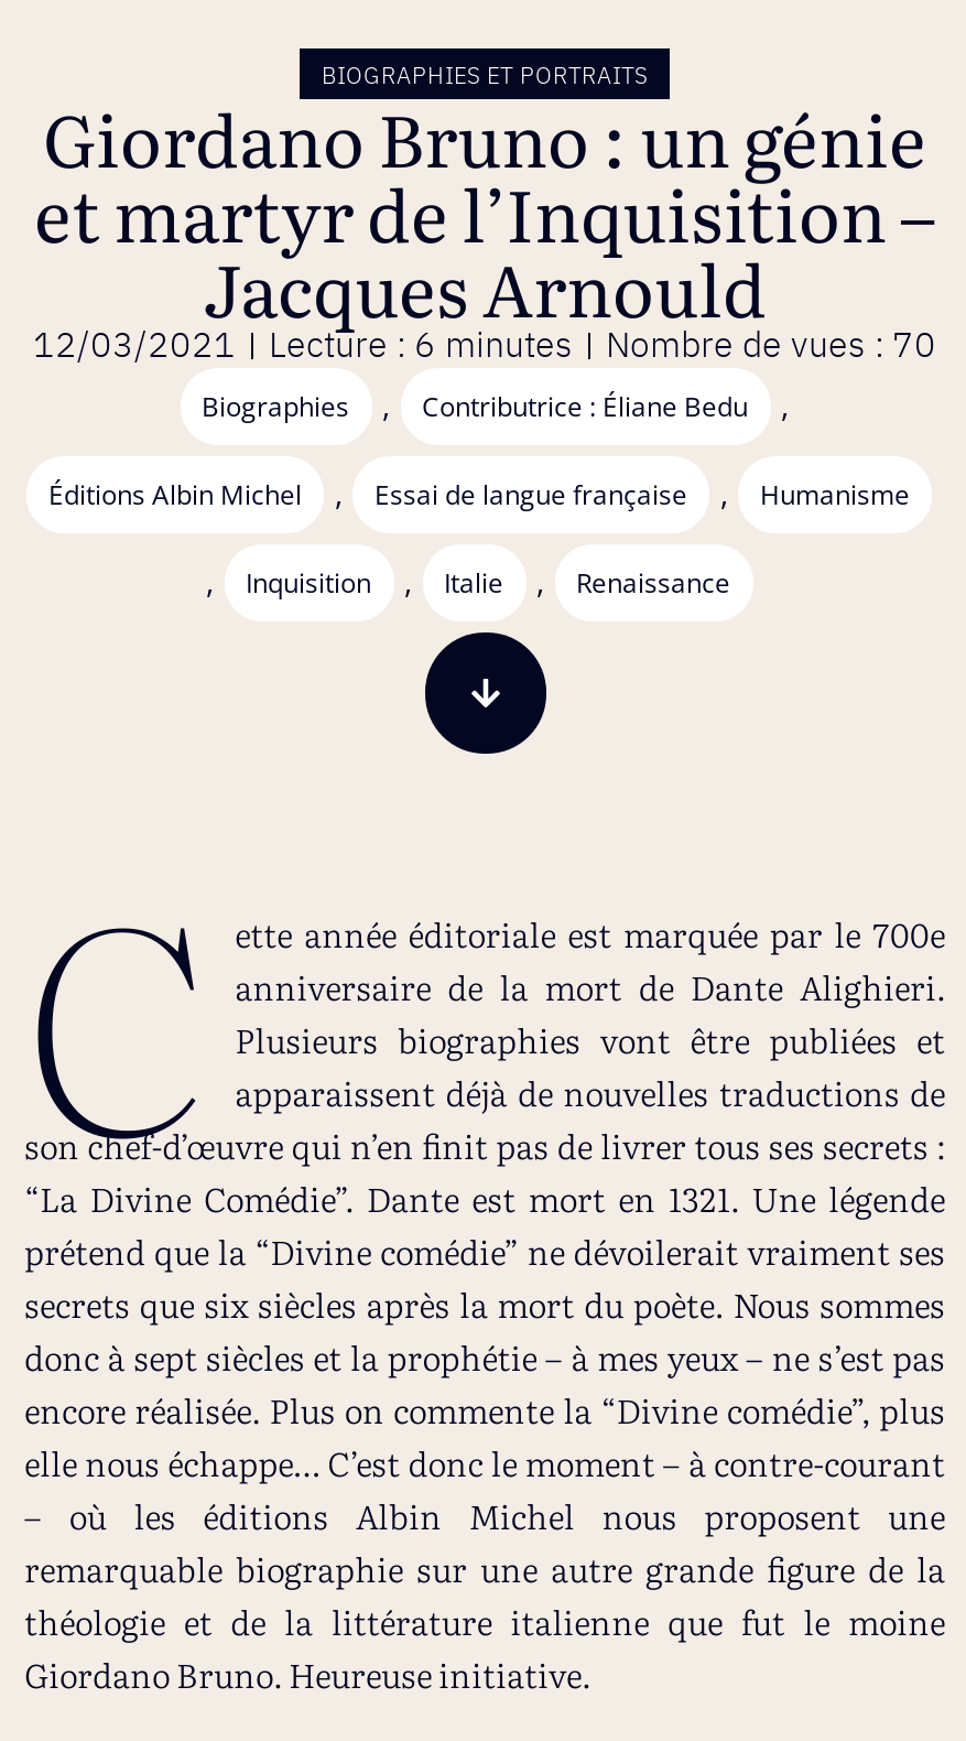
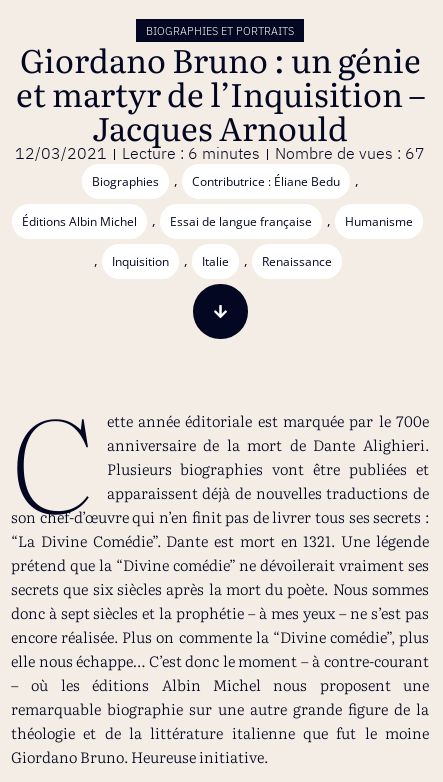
- Nombre de vues : 70
+ Nombre de vues : 67
